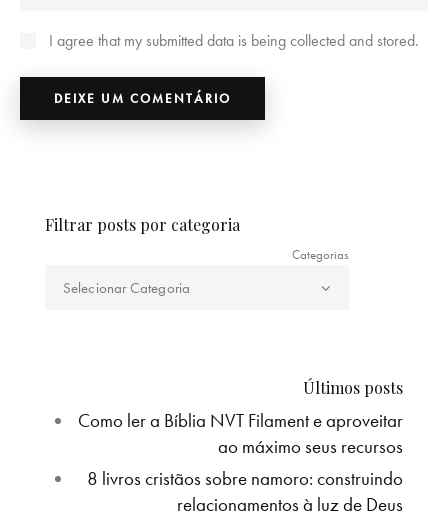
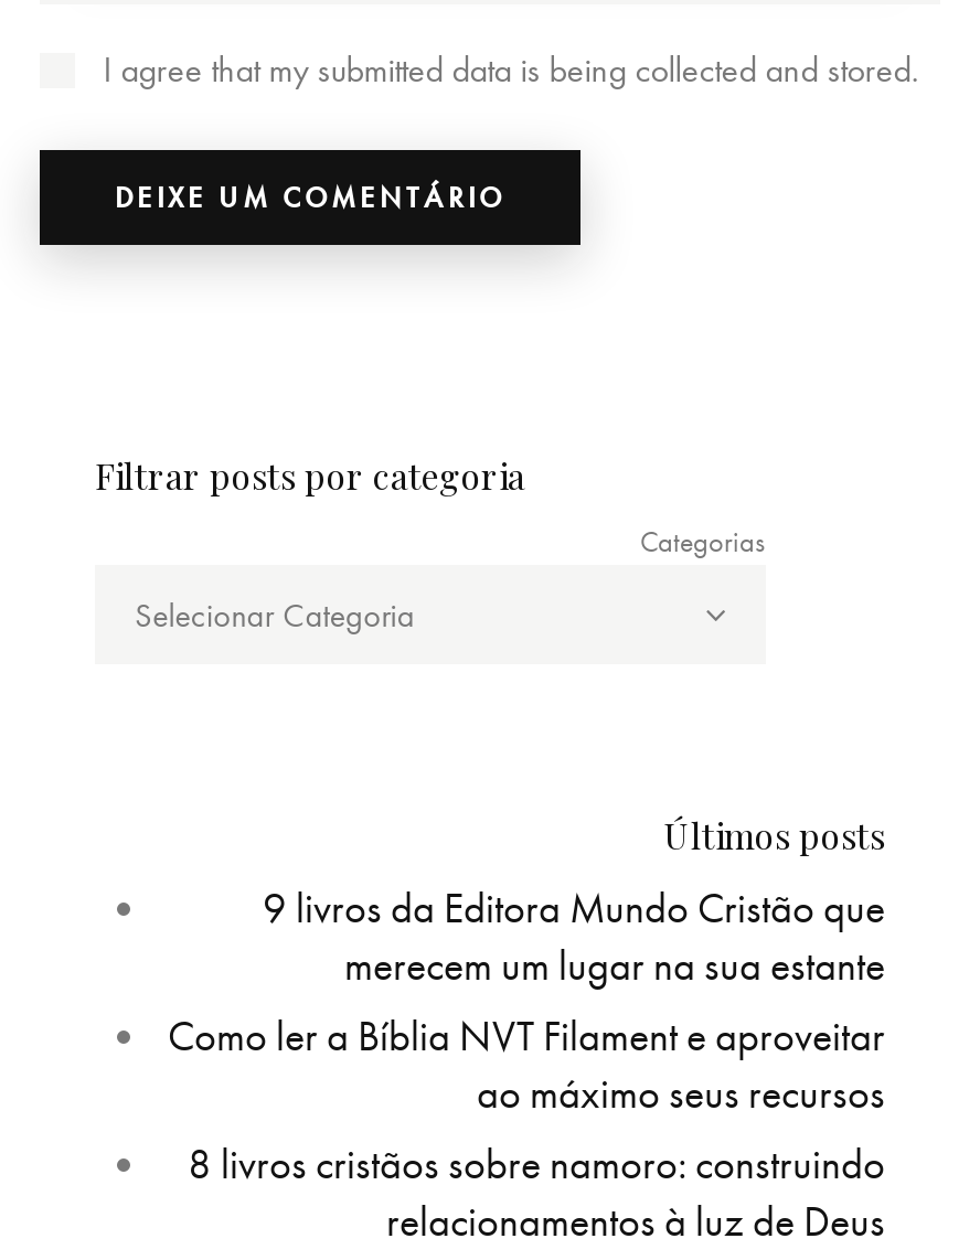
+ 9 livros da Editora Mundo Cristão que
+ merecem um lugar na sua estante
